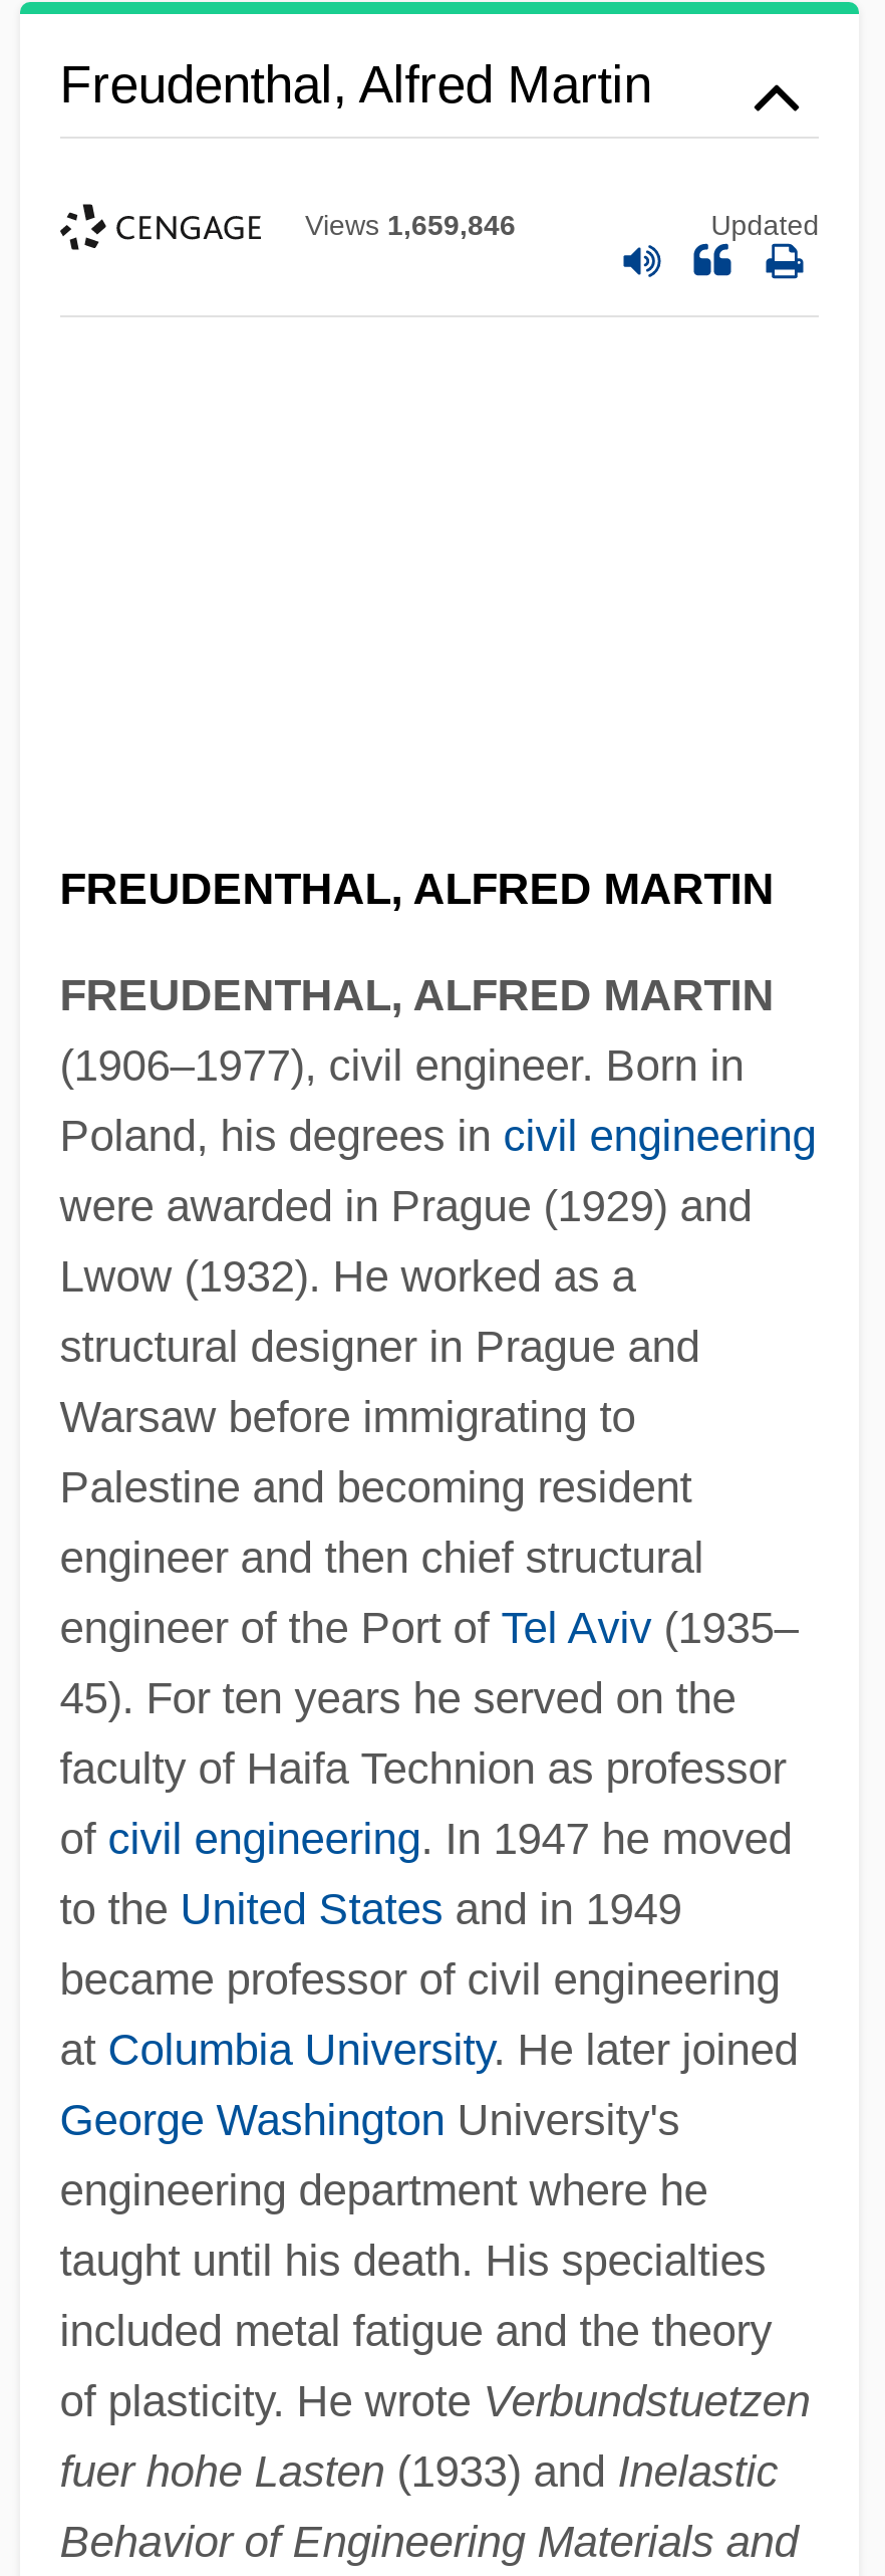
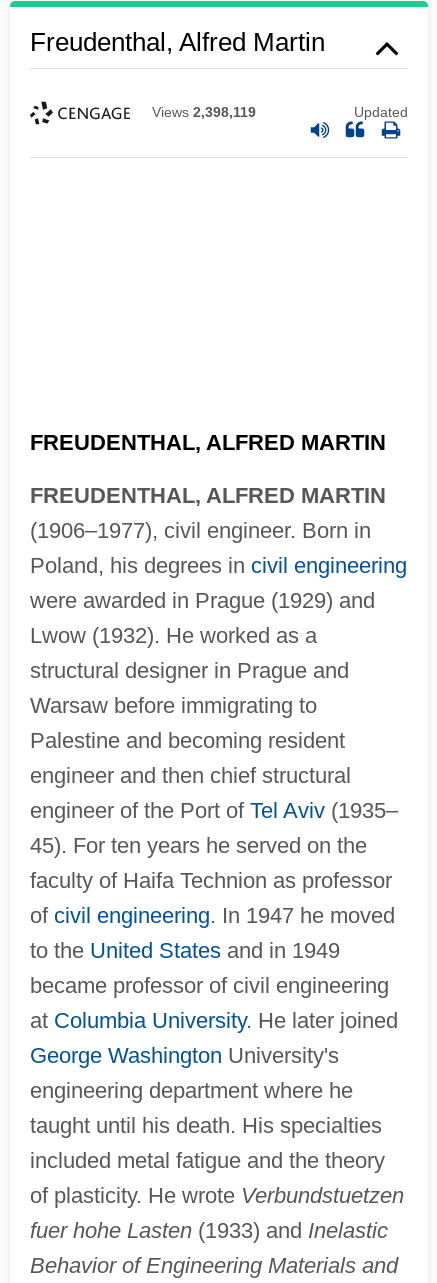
- Views 1,659,846
+ Views 2,398,119
